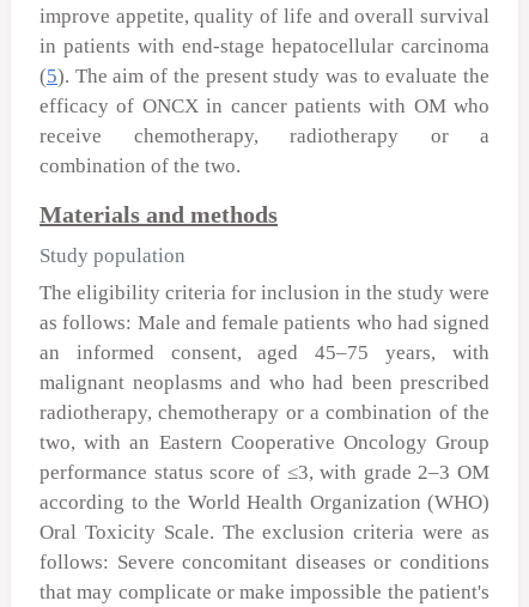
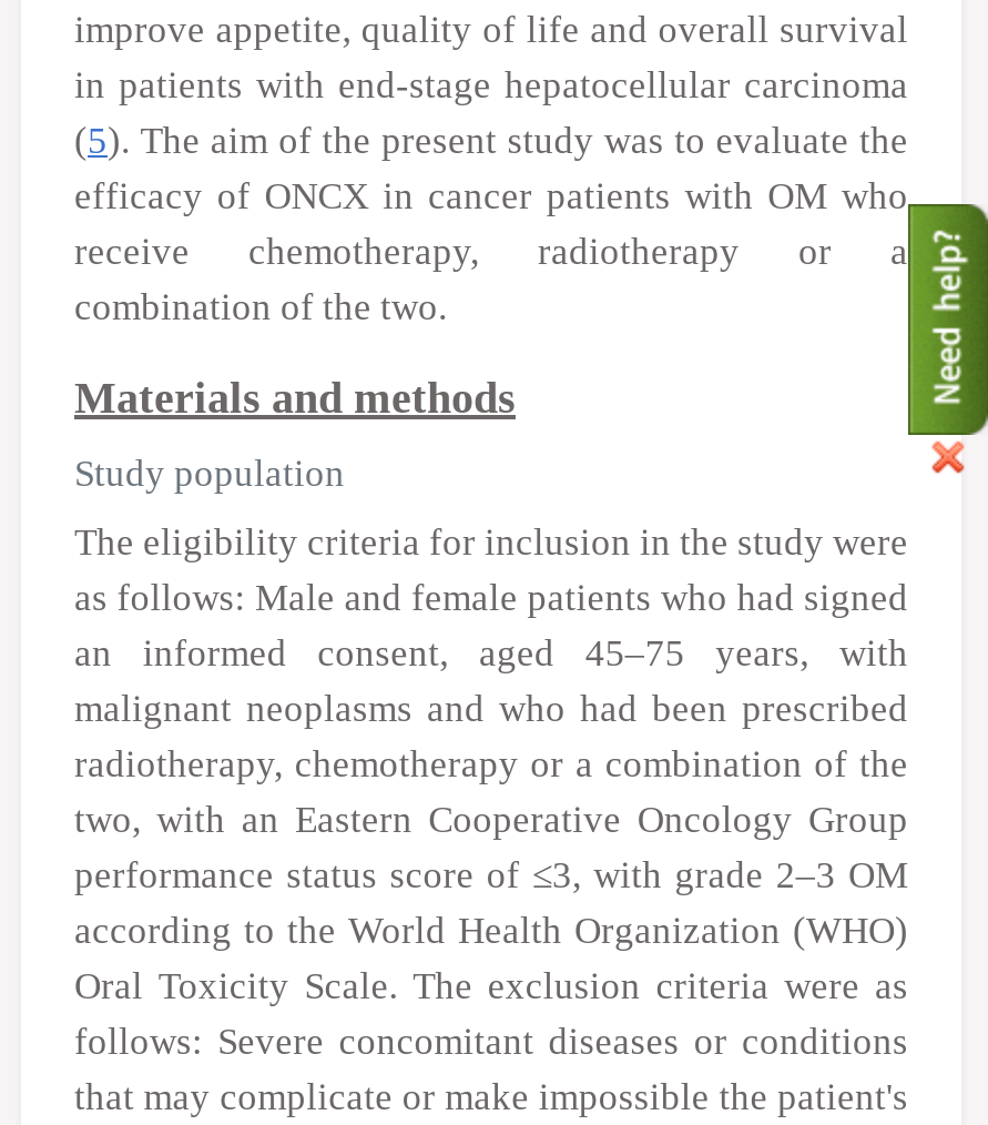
+ [image]
